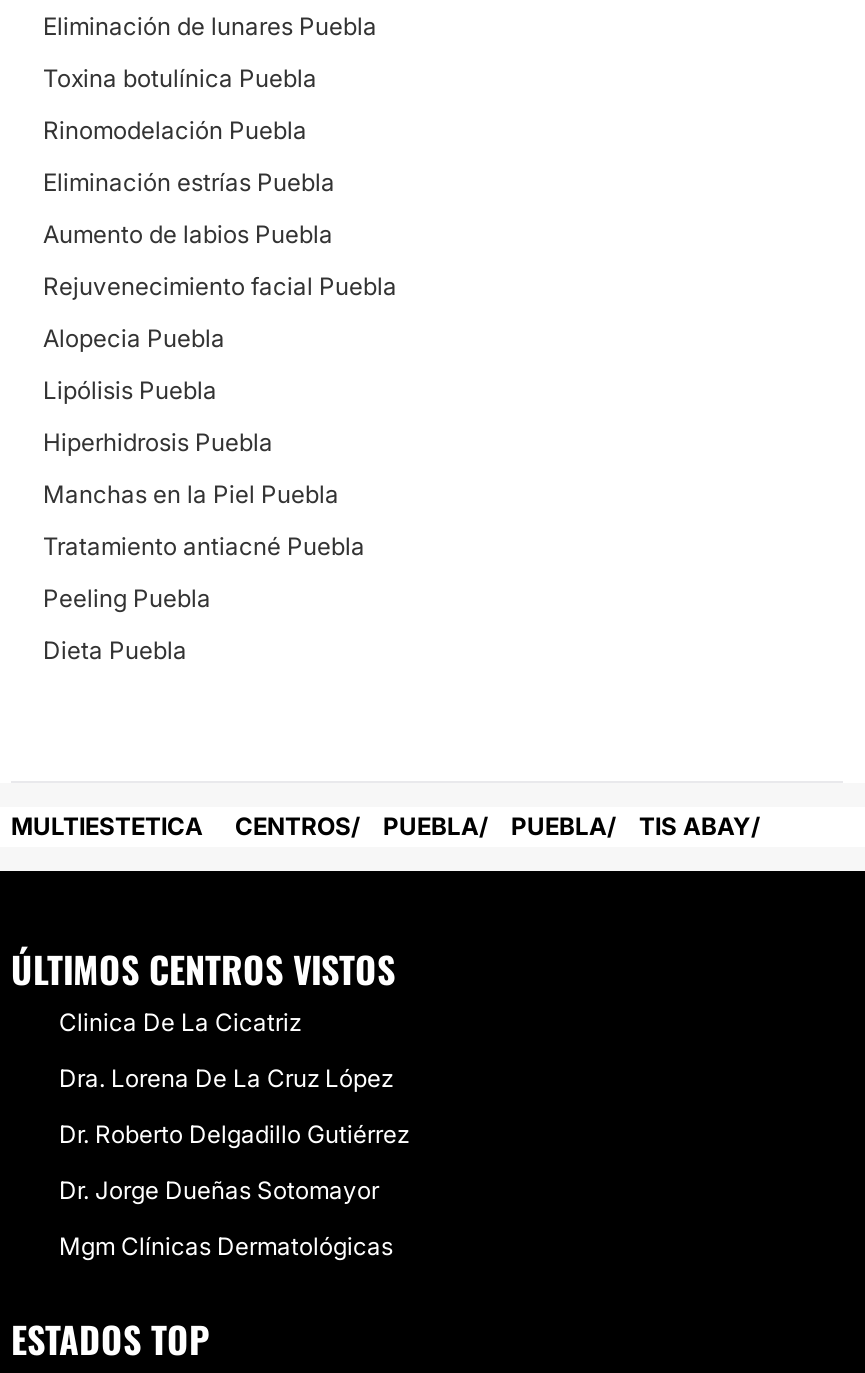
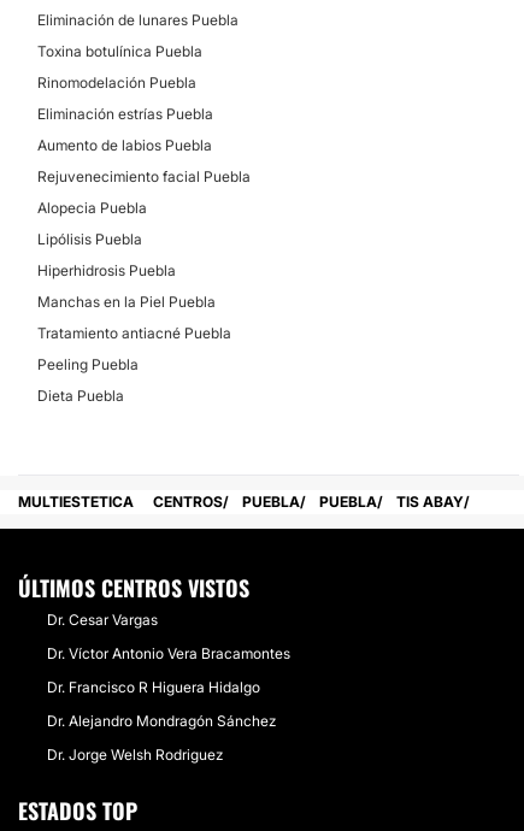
- Clinica De La Cicatriz
+ Dr. Cesar Vargas

- Dra. Lorena De La Cruz López
+ Dr. Víctor Antonio Vera Bracamontes

- Dr. Roberto Delgadillo Gutiérrez
+ Dr. Francisco R Higuera Hidalgo

- Dr. Jorge Dueñas Sotomayor
+ Dr. Alejandro Mondragón Sánchez

- Mgm Clínicas Dermatológicas
+ Dr. Jorge Welsh Rodriguez
